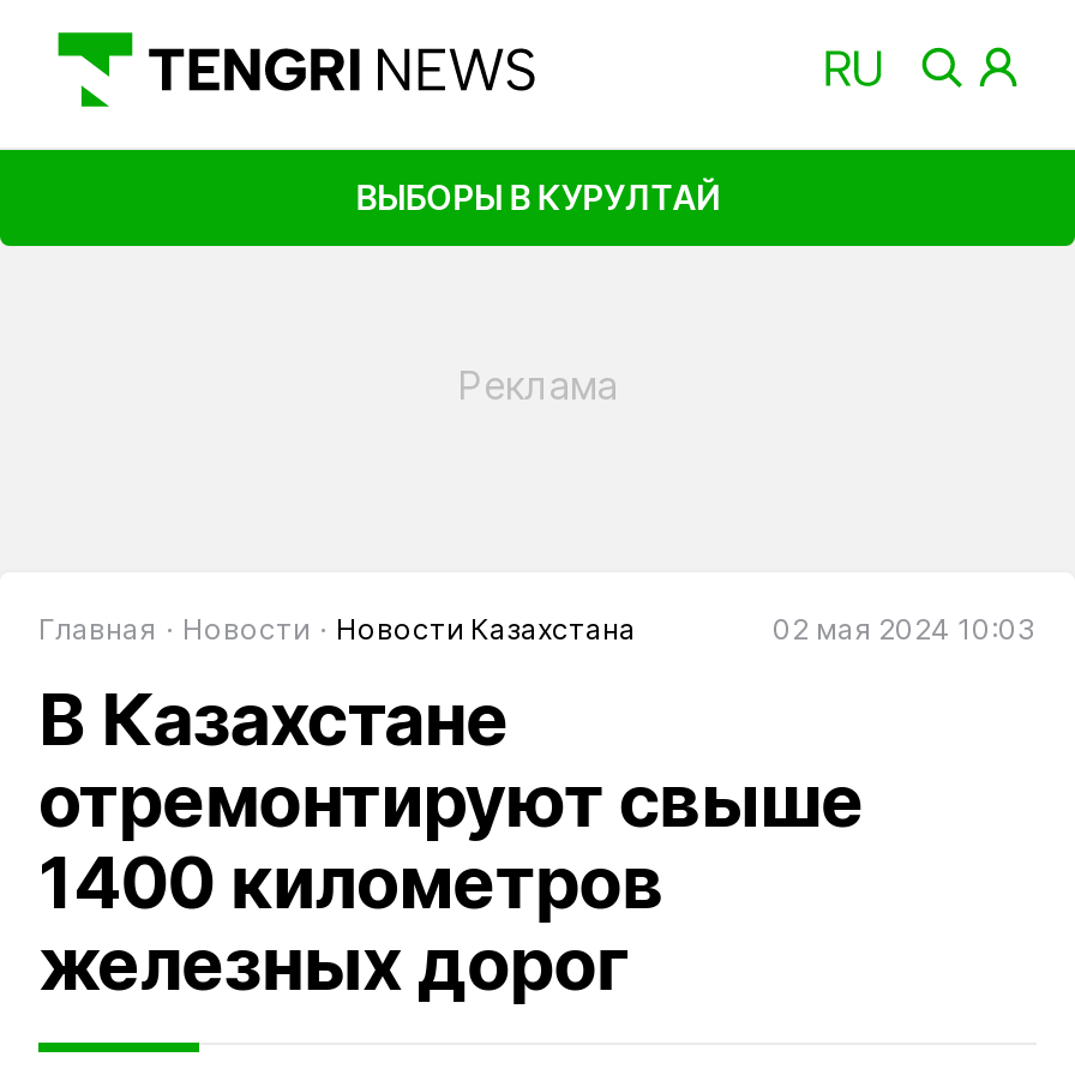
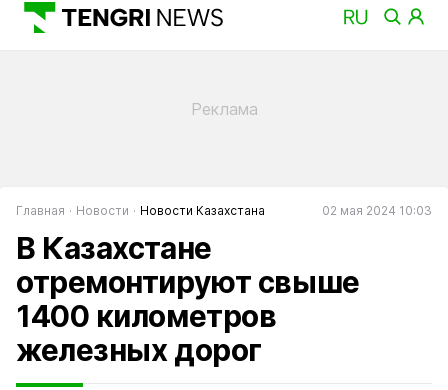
- ВЫБОРЫ В КУРУЛТАЙ
